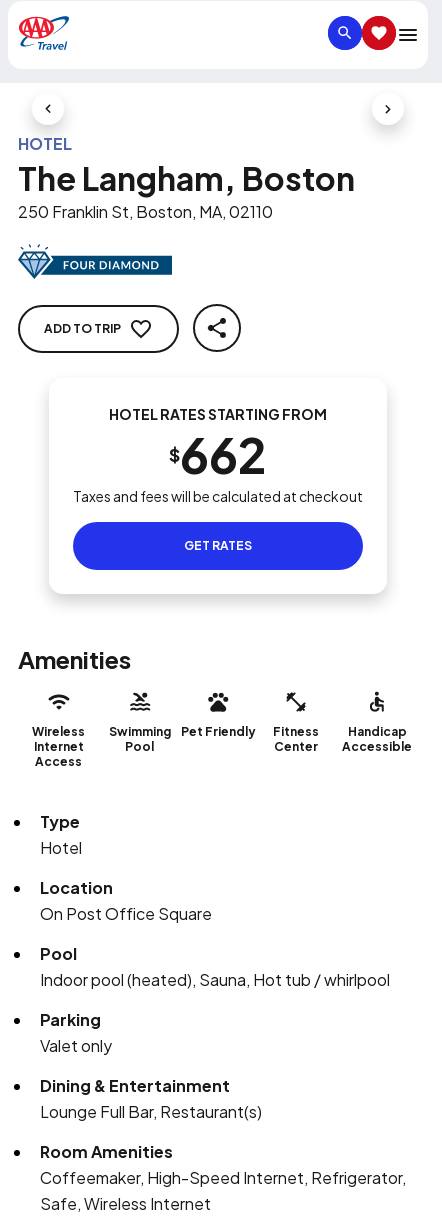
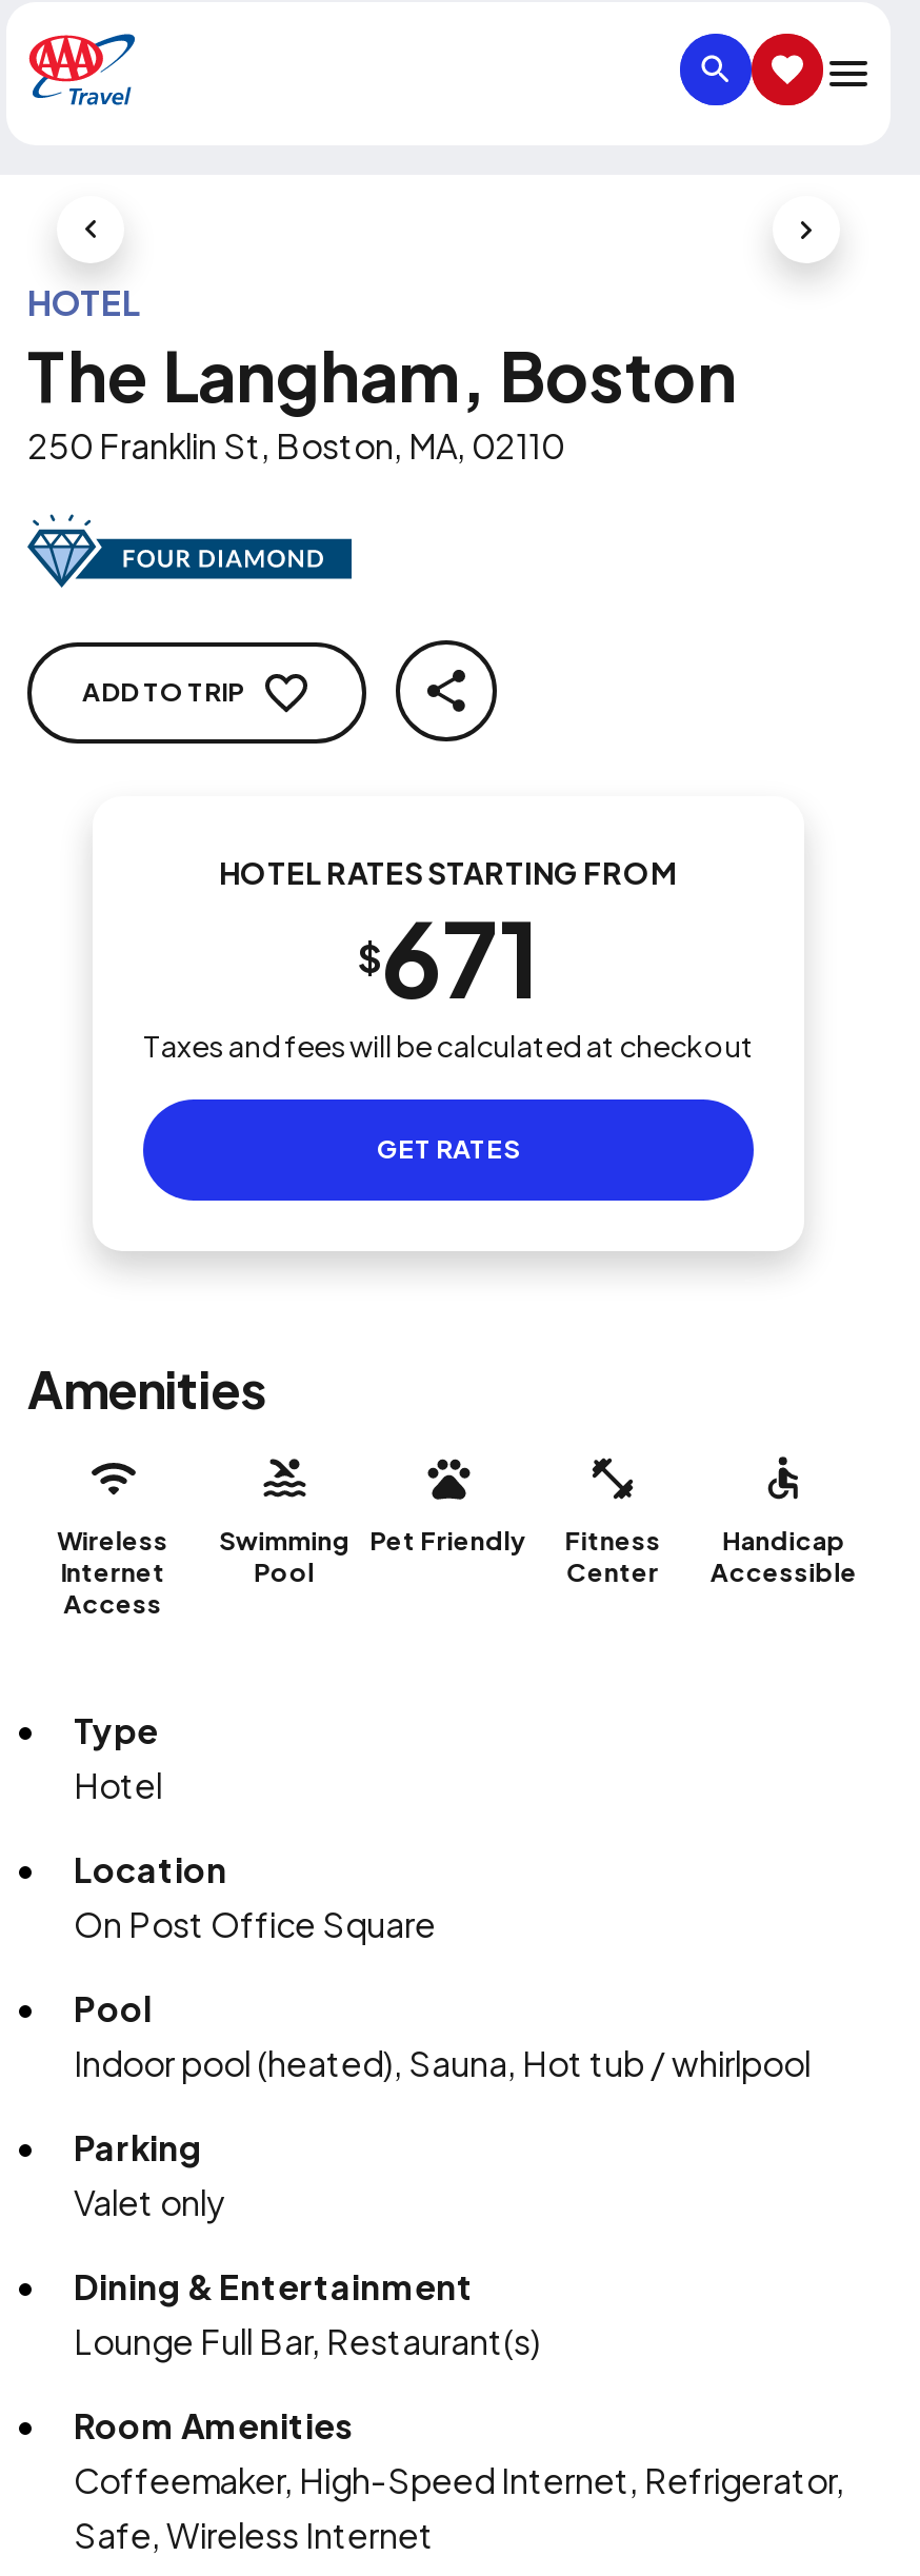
- $662
+ $671
